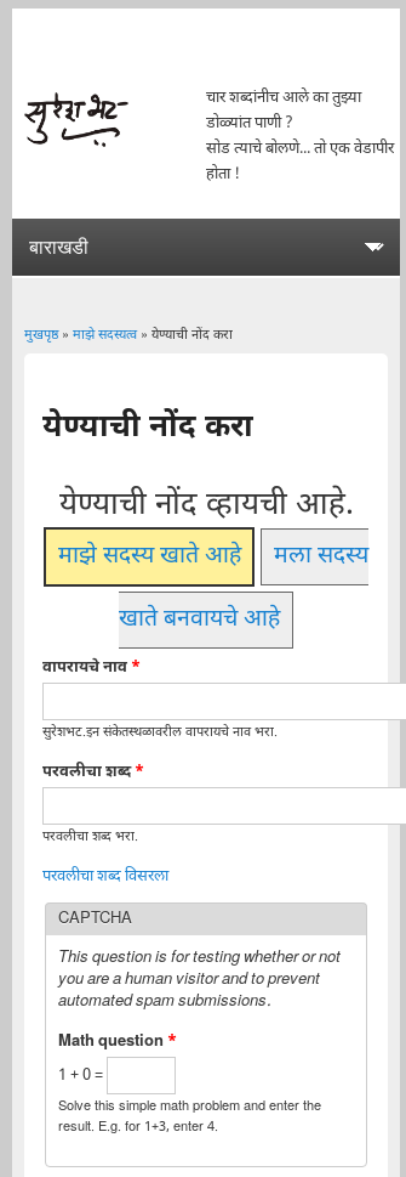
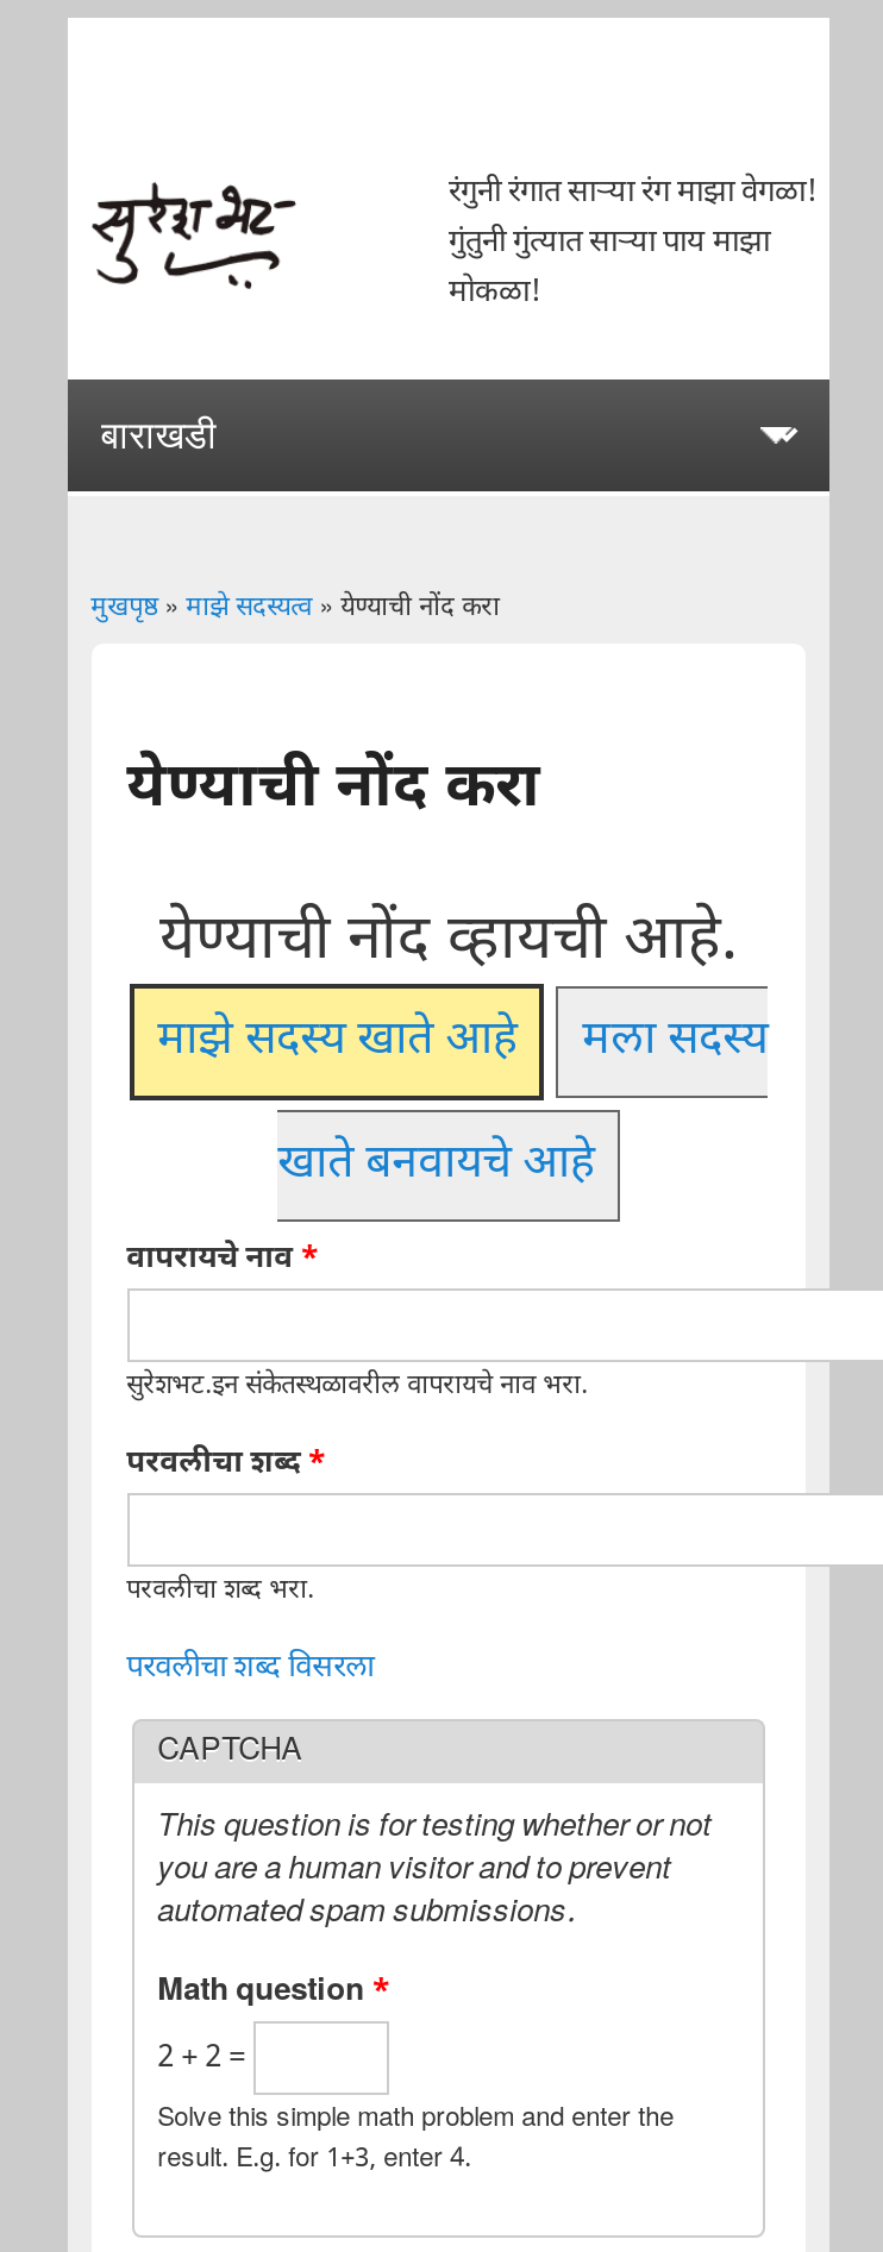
- चार शब्दांनीच आले का तुझ्या
- डोळ्यांत पाणी ?
- सोड त्याचे बोलणे... तो एक वेडापीर
- होता !
+ रंगुनी रंगात साऱ्या रंग माझा वेगळा!
+ गुंतुनी गुंत्यात साऱ्या पाय माझा
+ मोकळा!

- 1 + 0 =
+ 2 + 2 =
